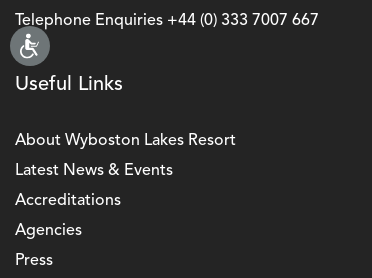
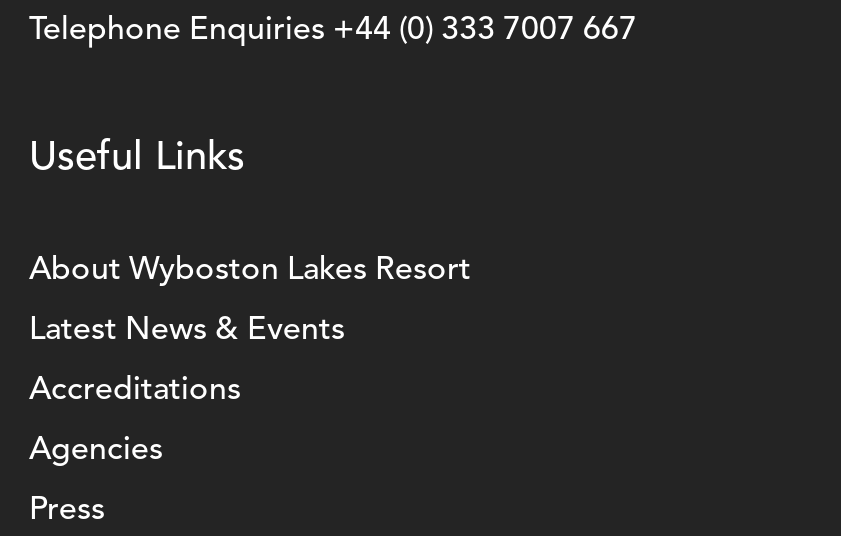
- [image]
